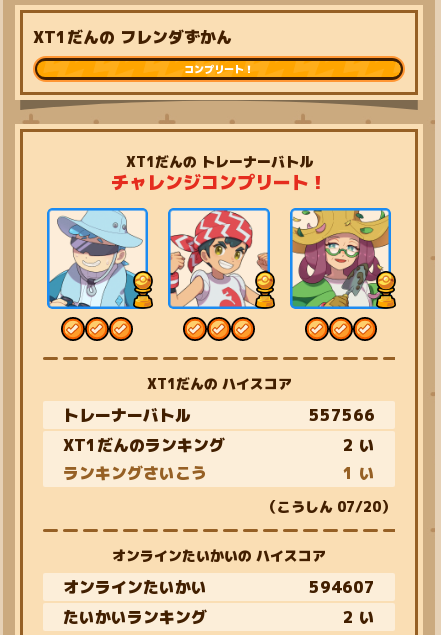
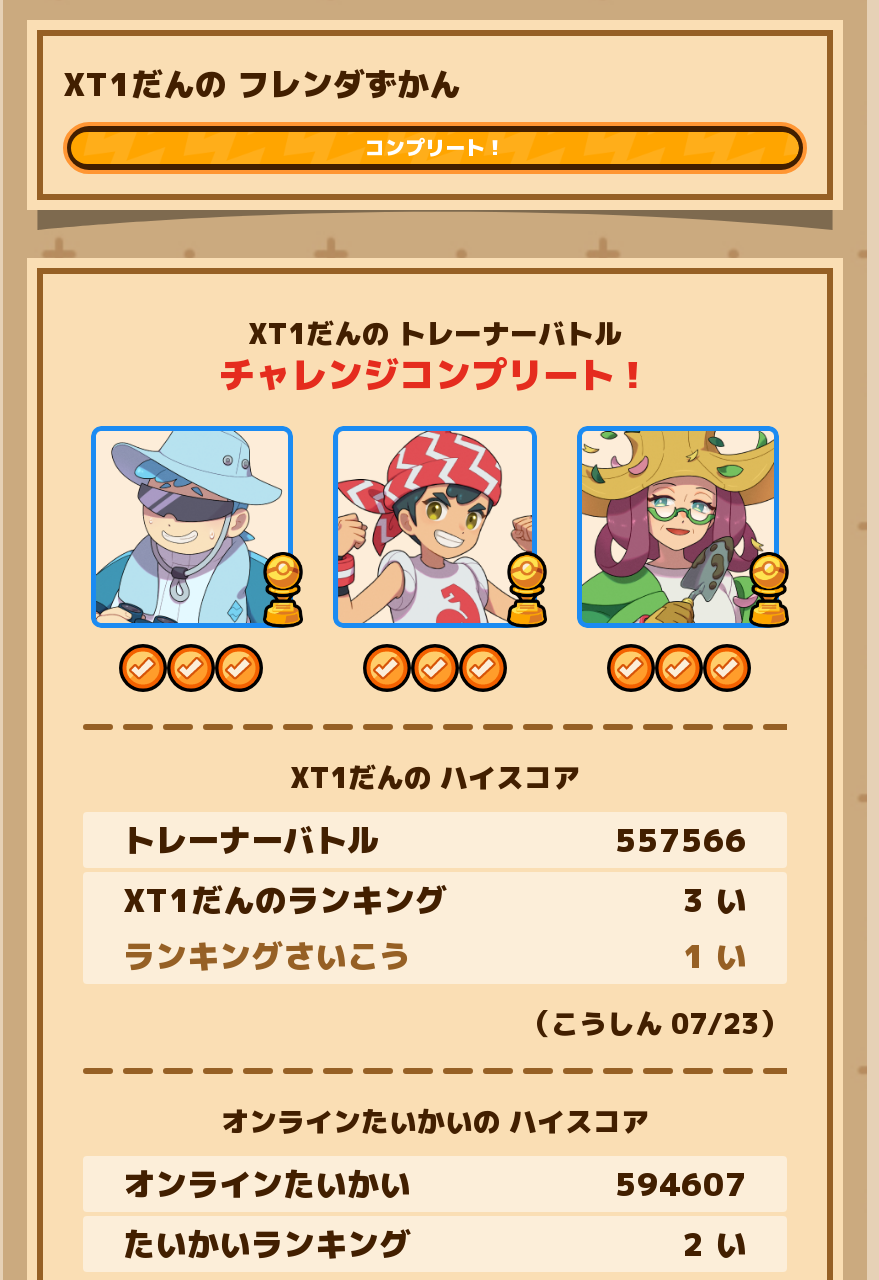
- 2 い
+ 3 い

- （こうしん07/20）
+ （こうしん07/23）
